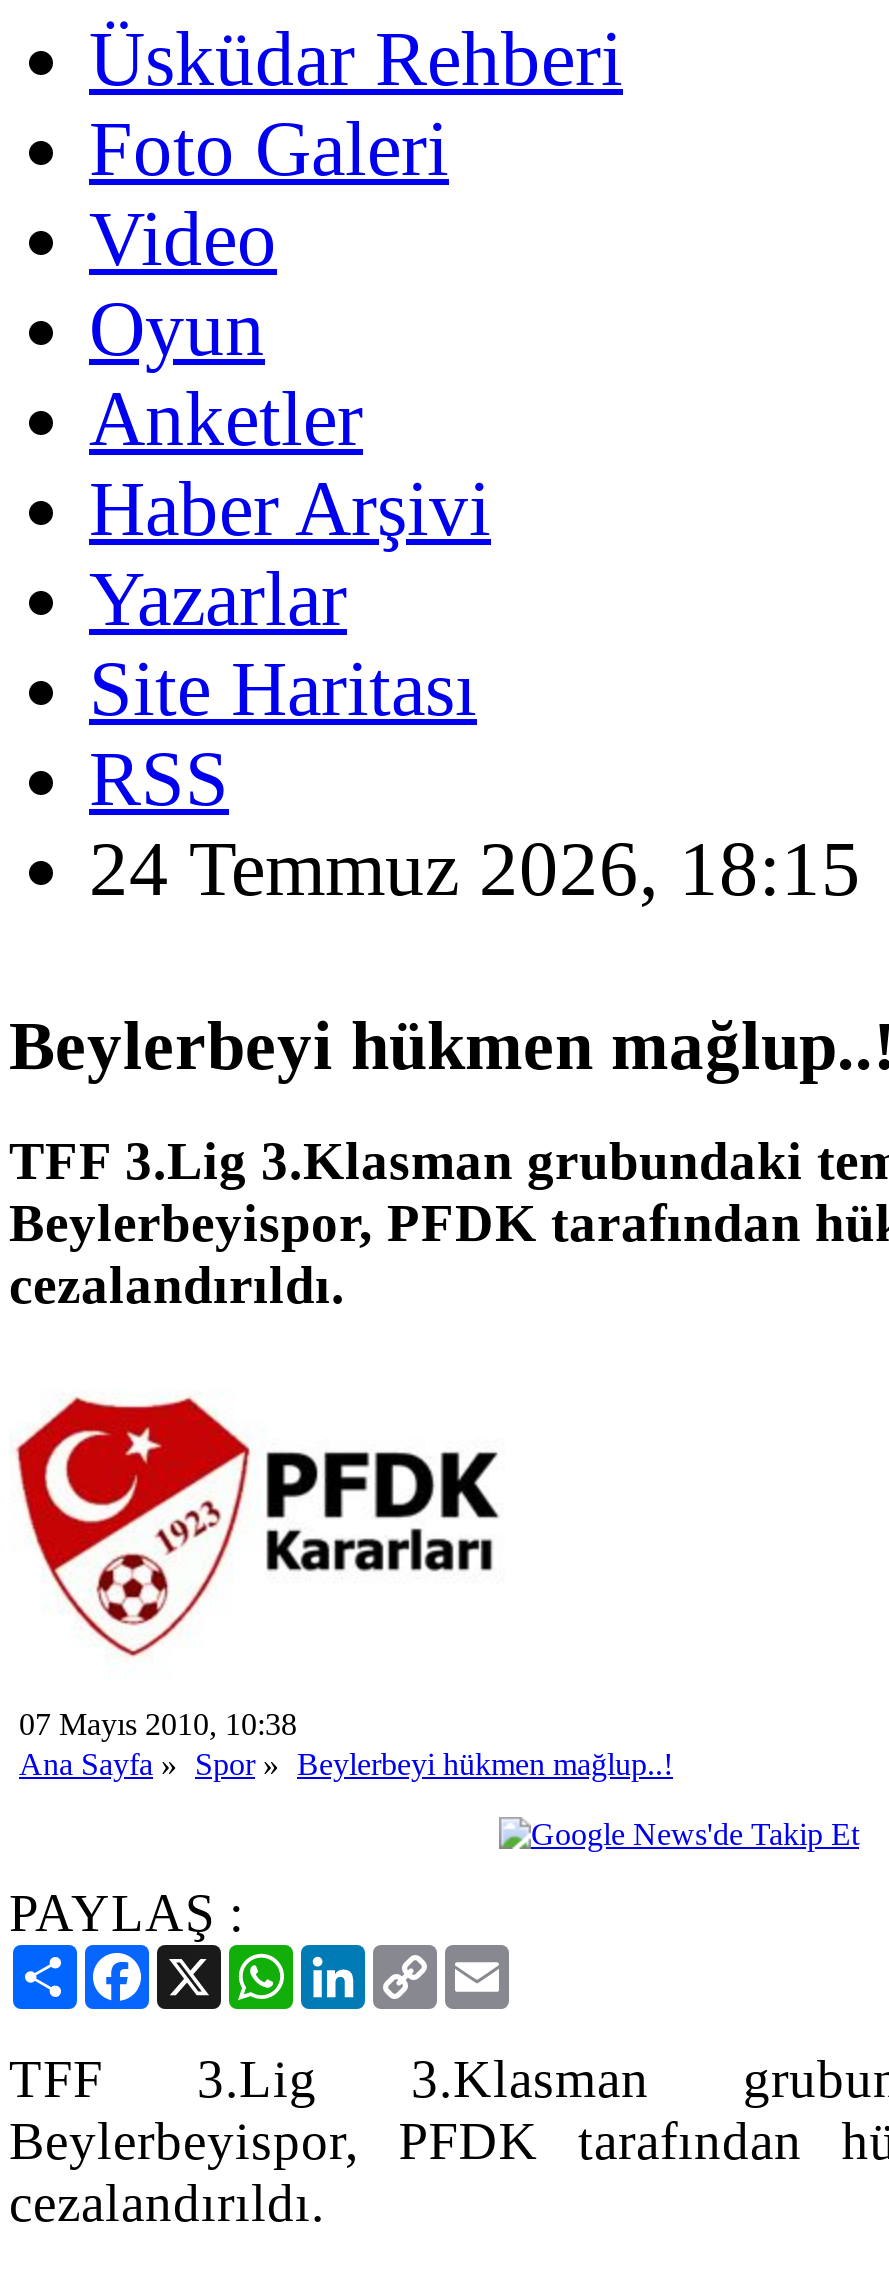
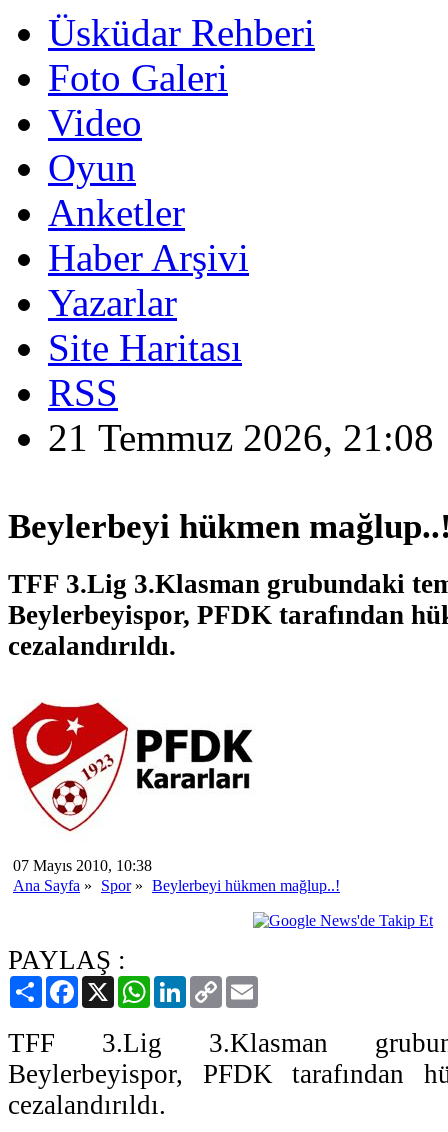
- 24 Temmuz 2026, 18:15
+ 21 Temmuz 2026, 21:08
